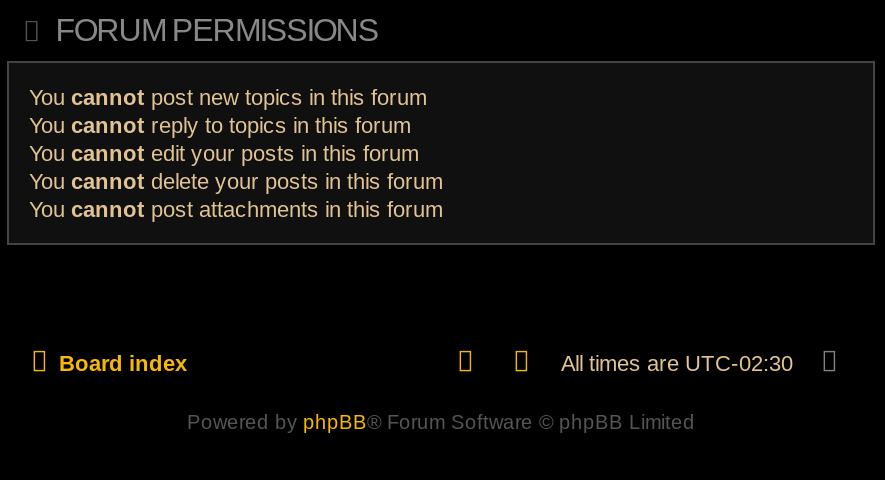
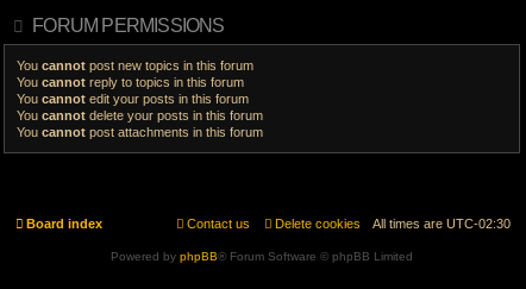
+ Delete cookies
+ Contact us
